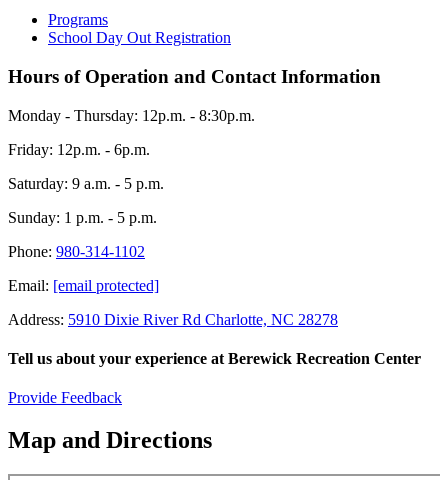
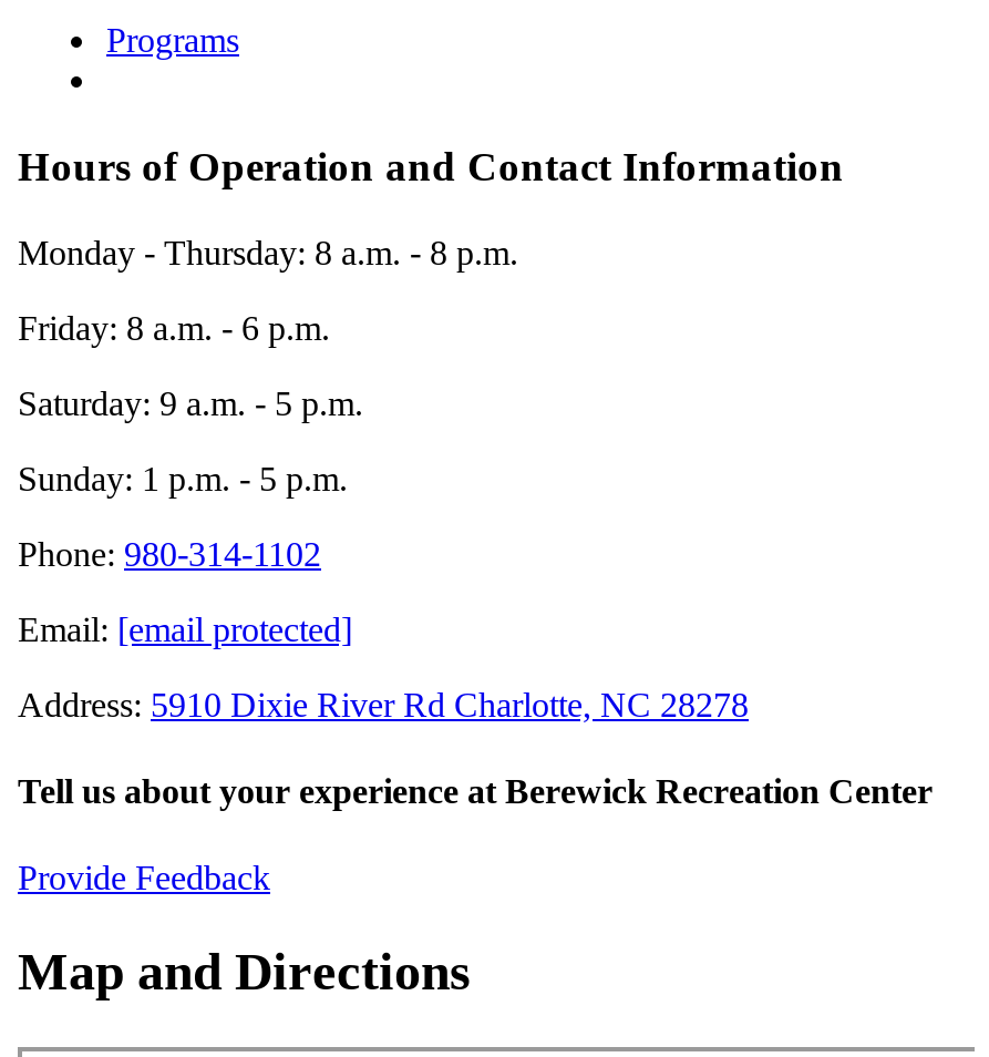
- School Day Out Registration

- Monday - Thursday: 12p.m. - 8:30p.m.
+ Monday - Thursday: 8 a.m. - 8 p.m.

- Friday: 12p.m. - 6p.m.
+ Friday: 8 a.m. - 6 p.m.
